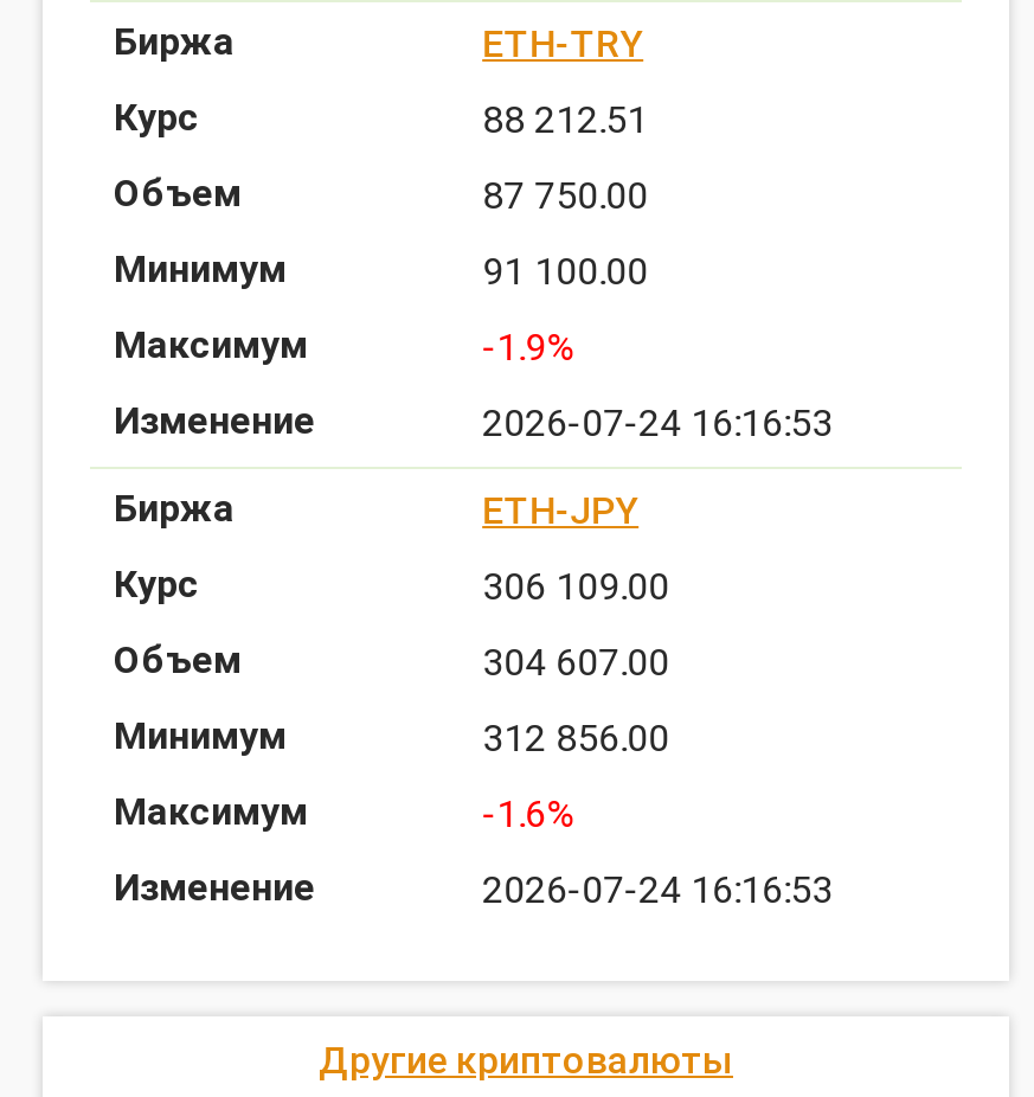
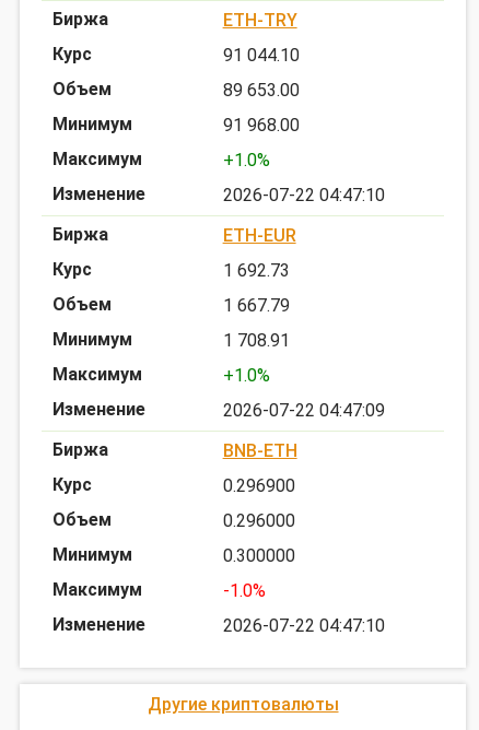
- 88 212.51
- 87 750.00
- 91 100.00
- -1.9%
- 2026-07-24 16:16:53
- ETH-JPY
- 306 109.00
- 304 607.00
- 312 856.00
- -1.6%
- 2026-07-24 16:16:53
+ 91 044.10
+ 89 653.00
+ 91 968.00
+ +1.0%
+ 2026-07-22 04:47:10
+ ETH-EUR
+ 1 692.73
+ 1 667.79
+ 1 708.91
+ +1.0%
+ 2026-07-22 04:47:09
+ BNB-ETH
+ 0.296900
+ 0.296000
+ 0.300000
+ -1.0%
+ 2026-07-22 04:47:10
